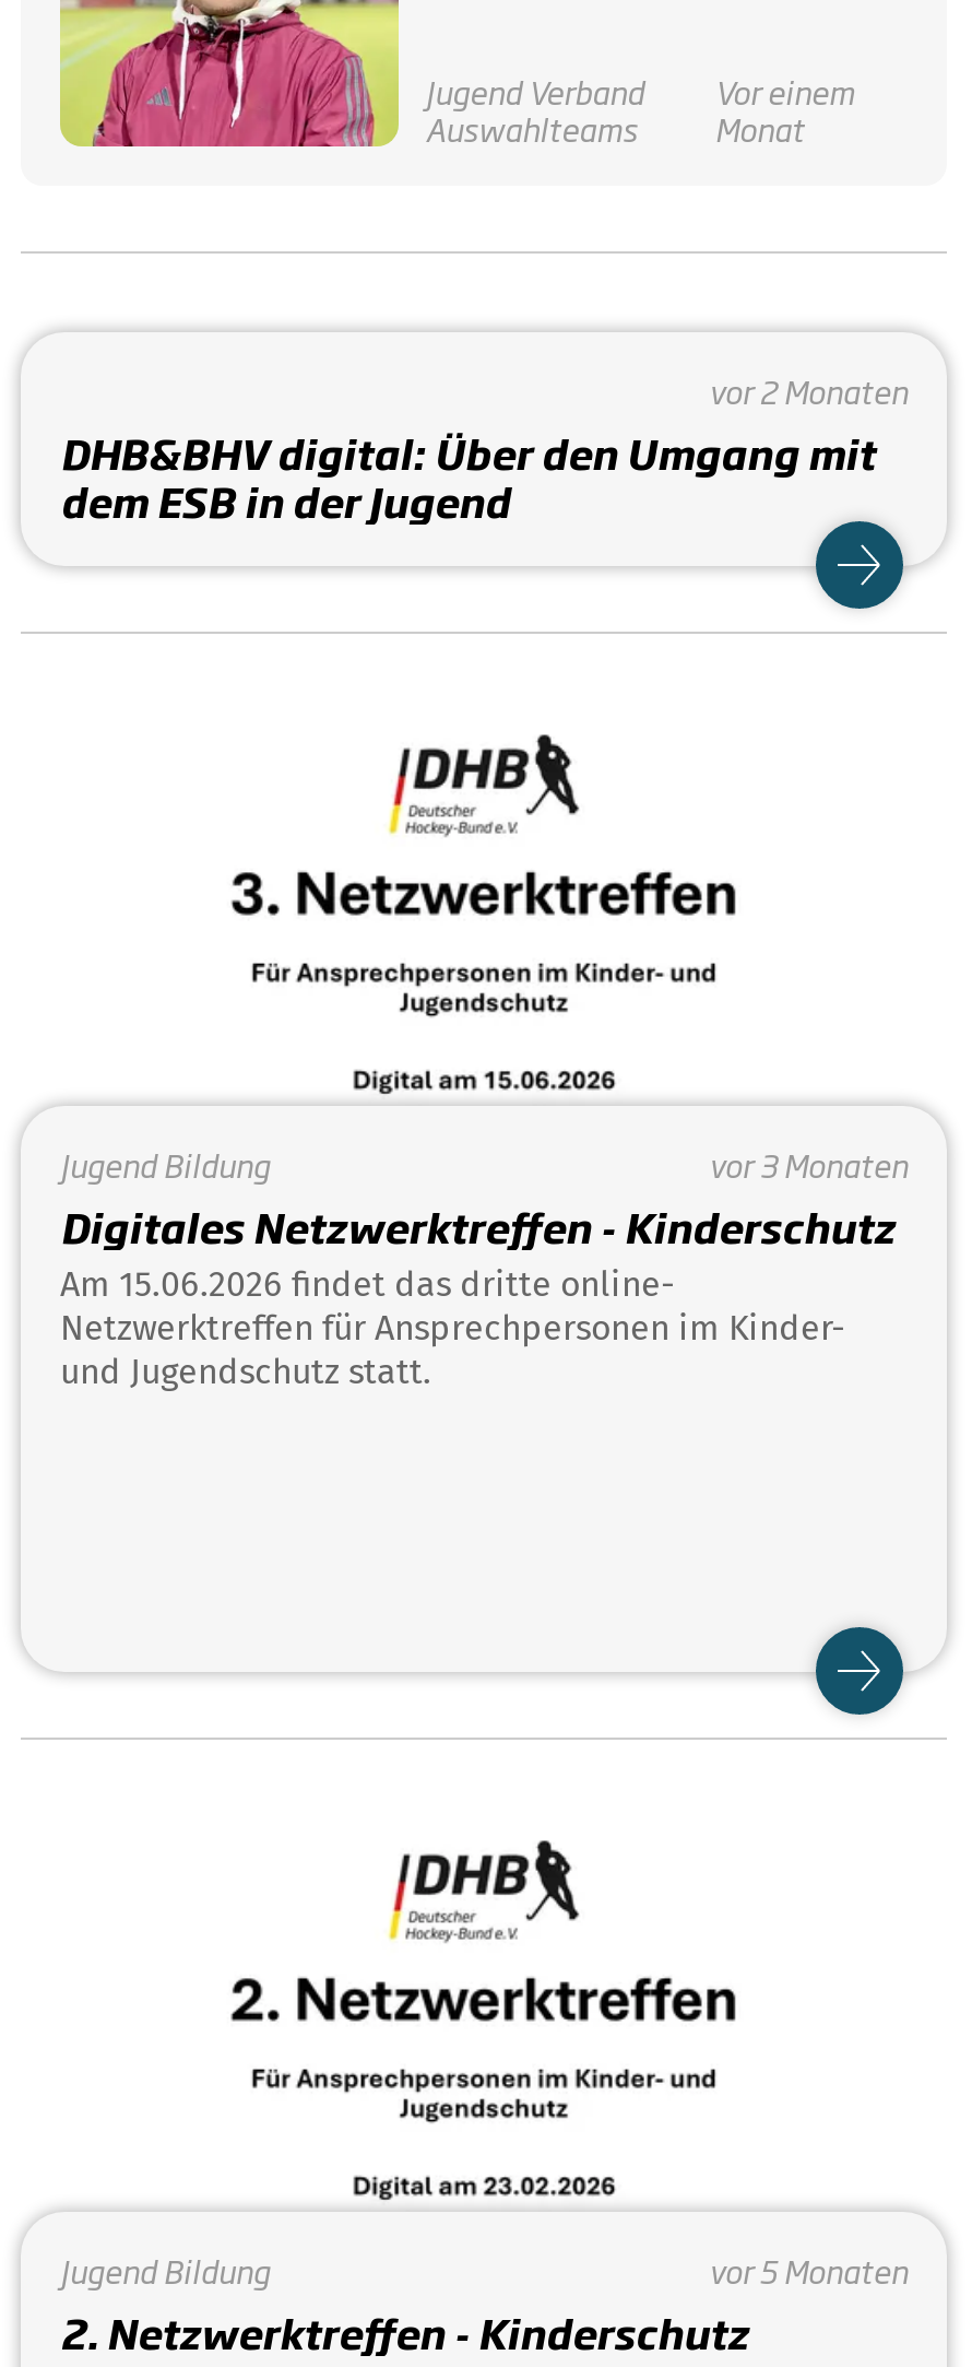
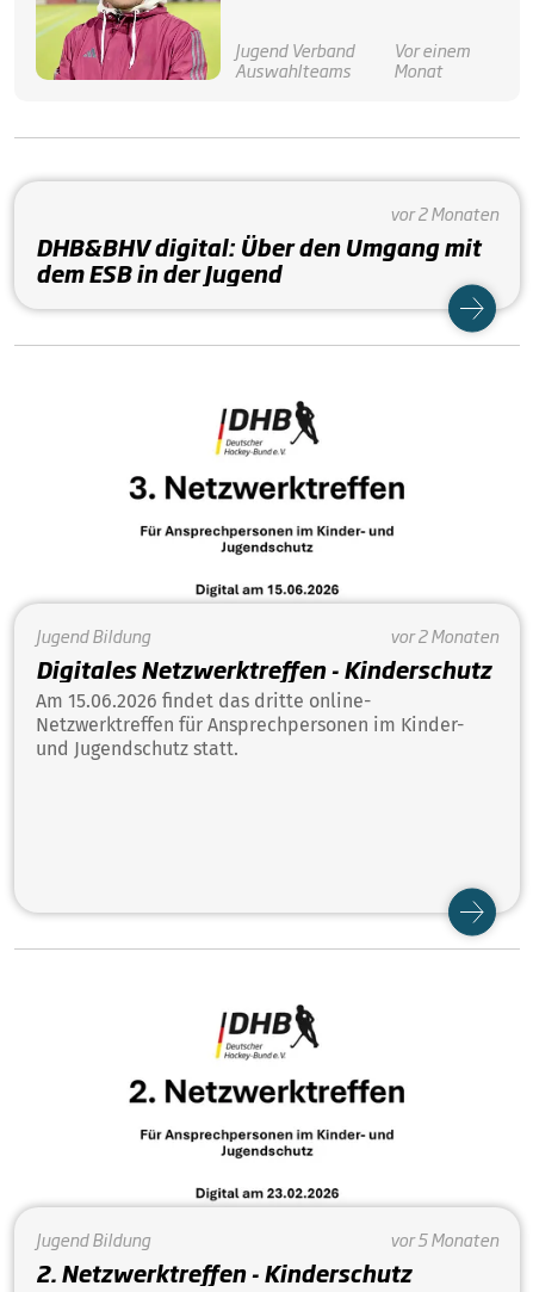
- vor 3 Monaten
+ vor 2 Monaten
